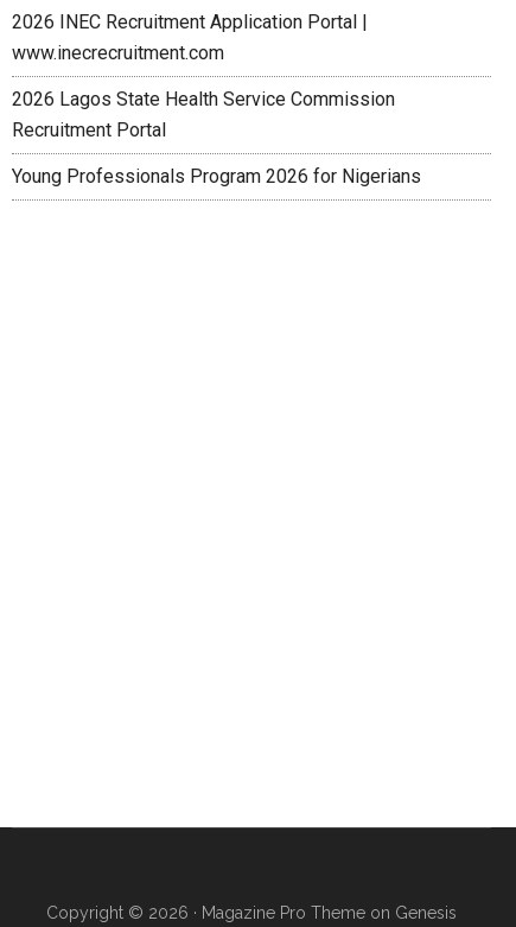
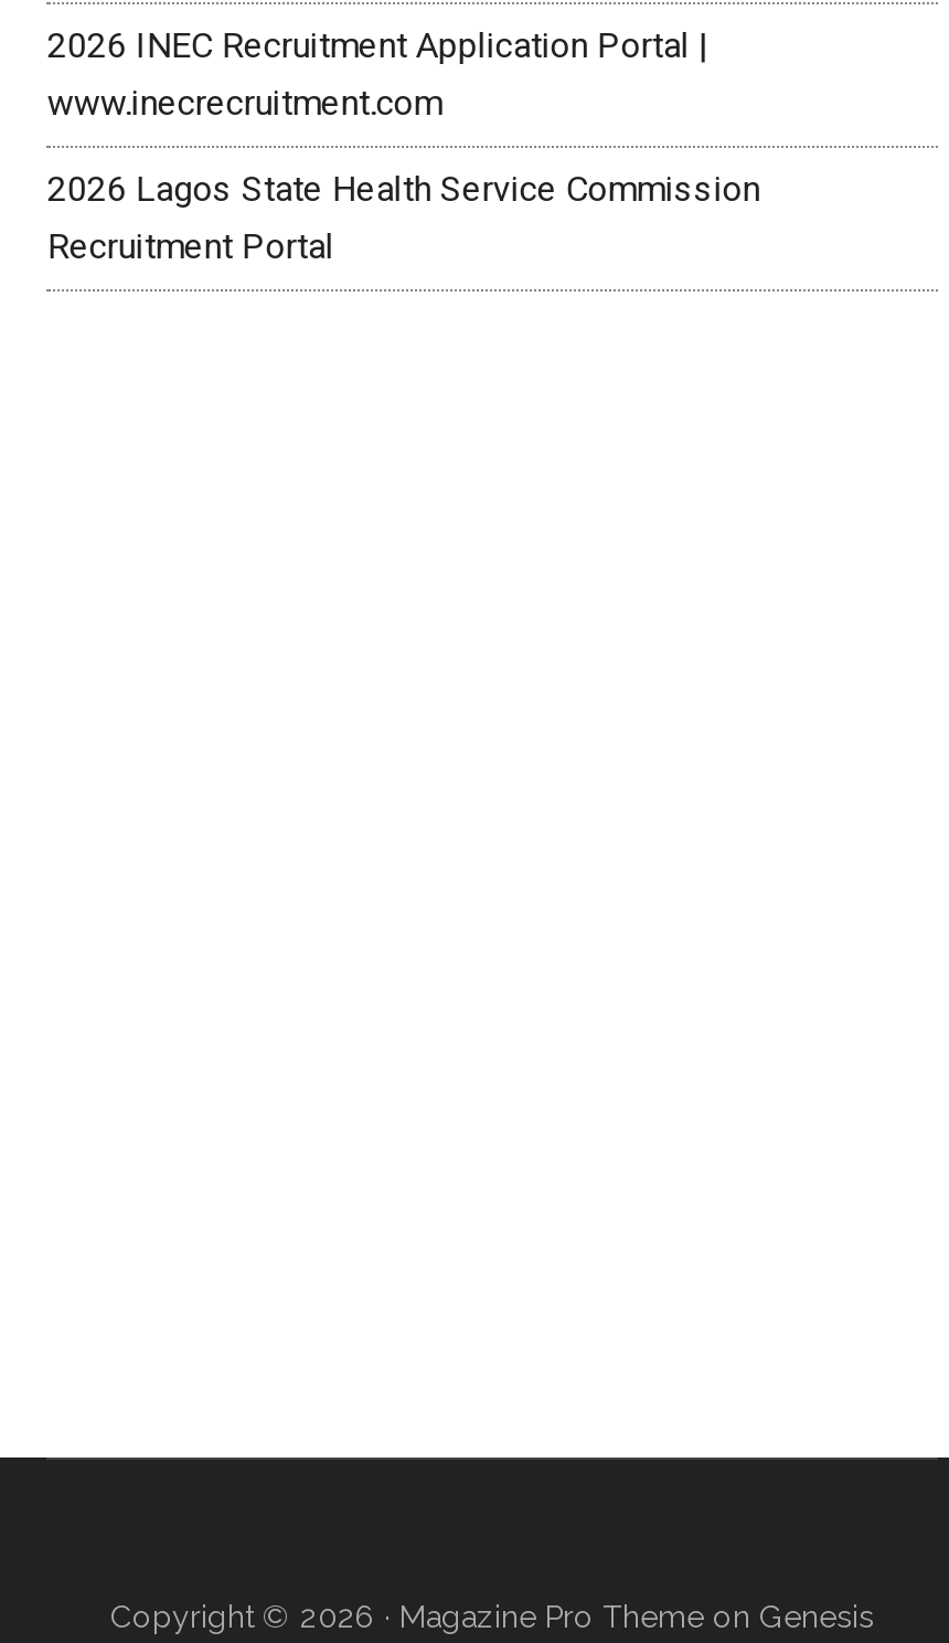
- Young Professionals Program 2026 for Nigerians
